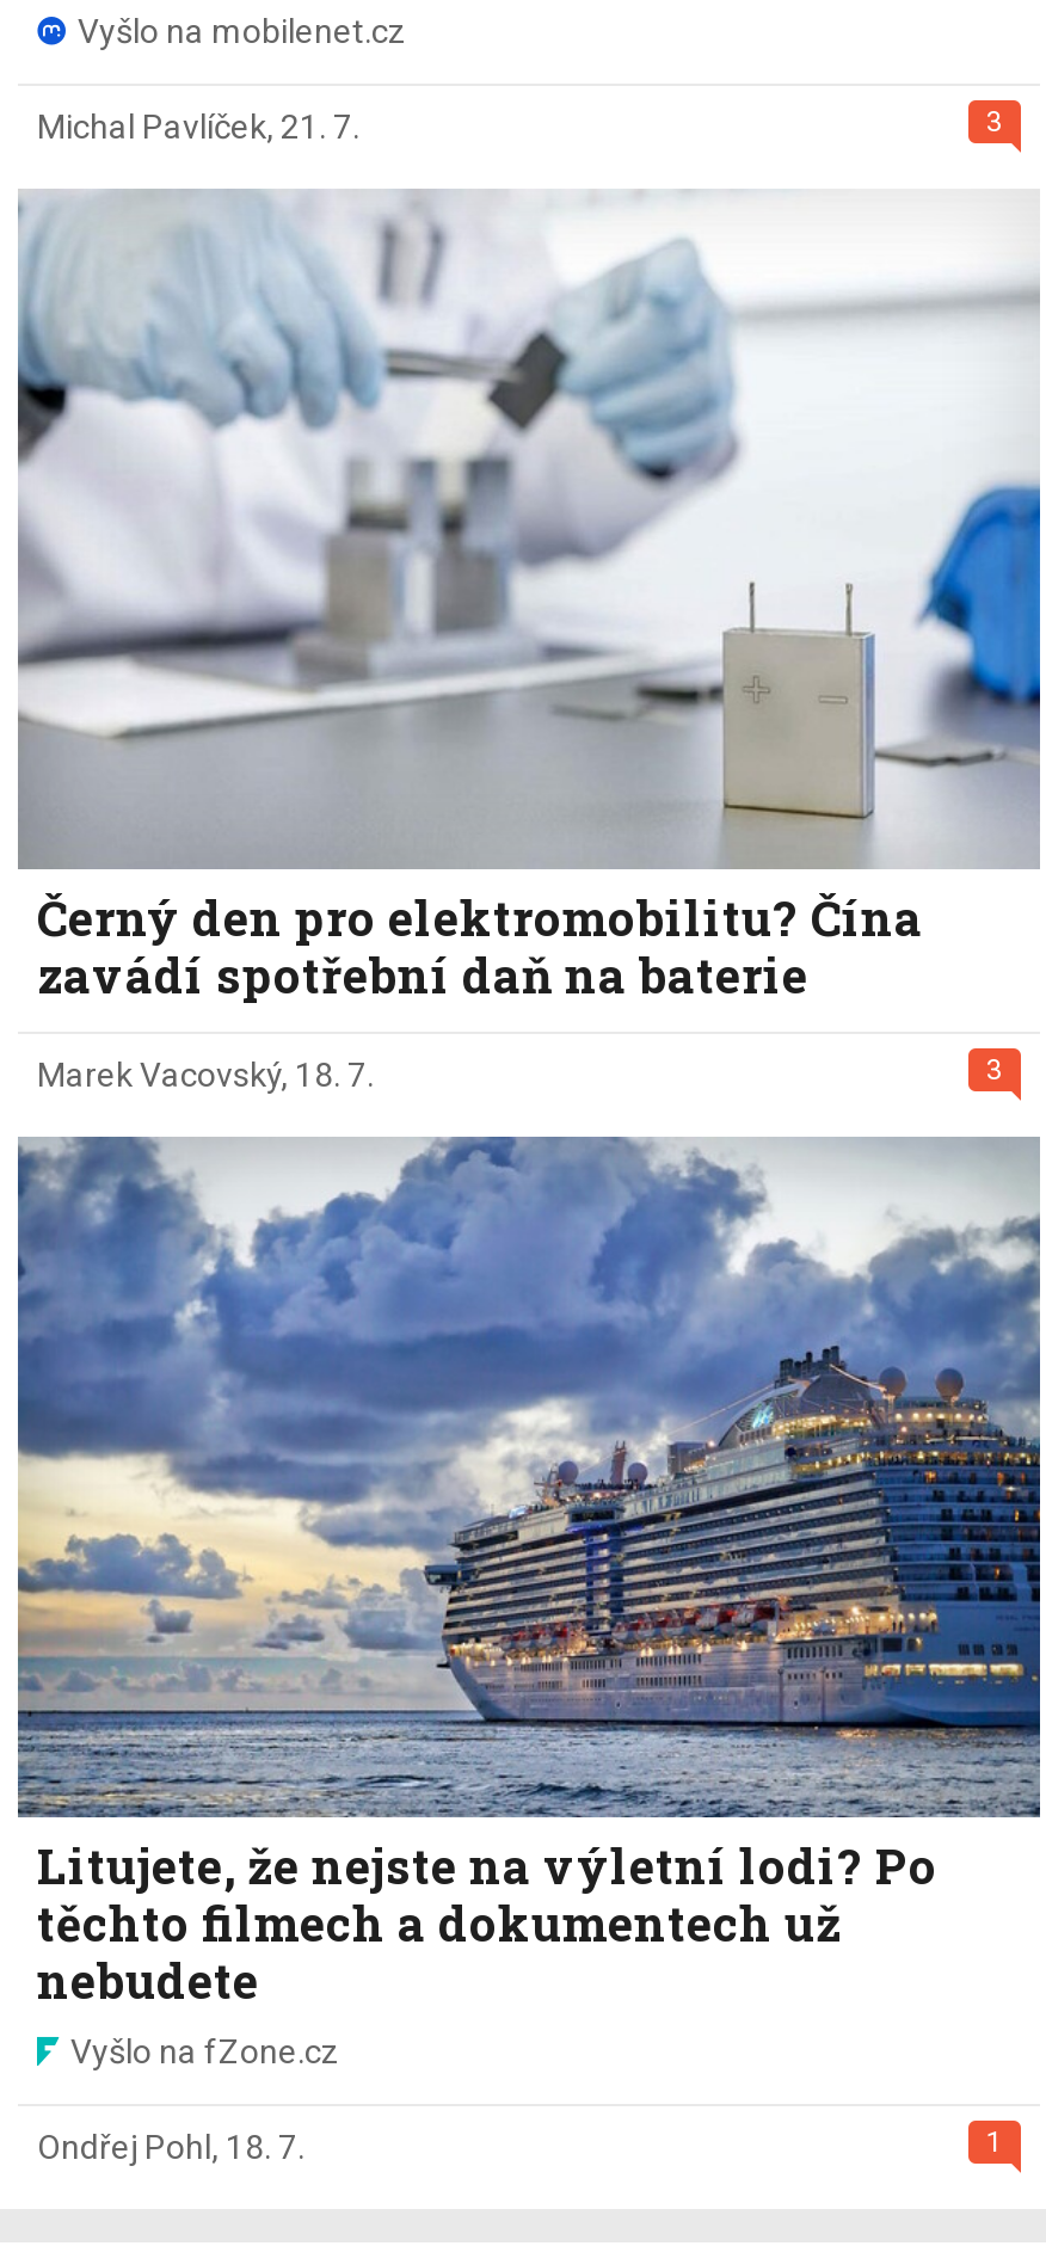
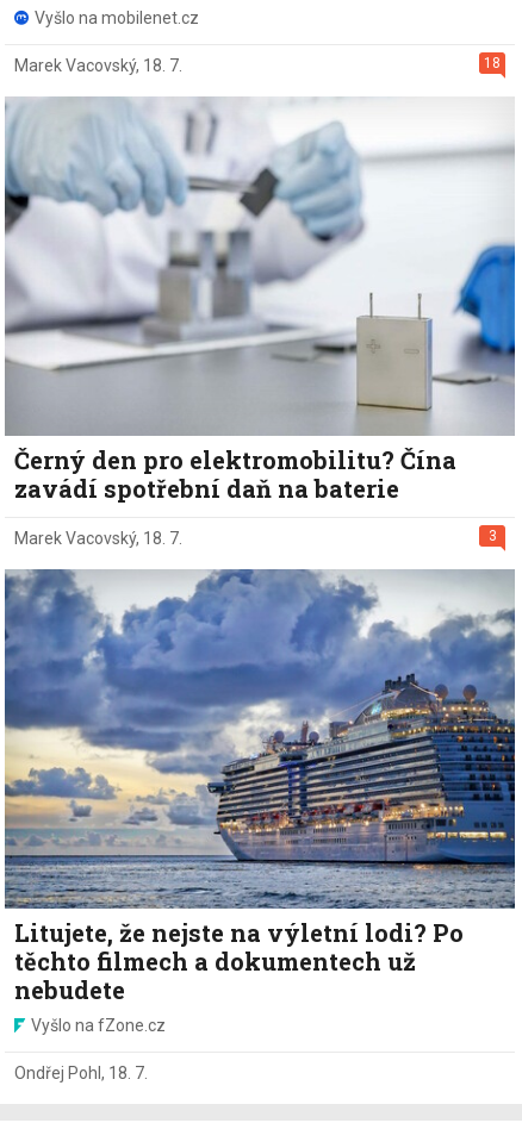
- 3
- Michal Pavlíček, 21. 7.
+ 18
+ Marek Vacovský, 18. 7.

- 1
